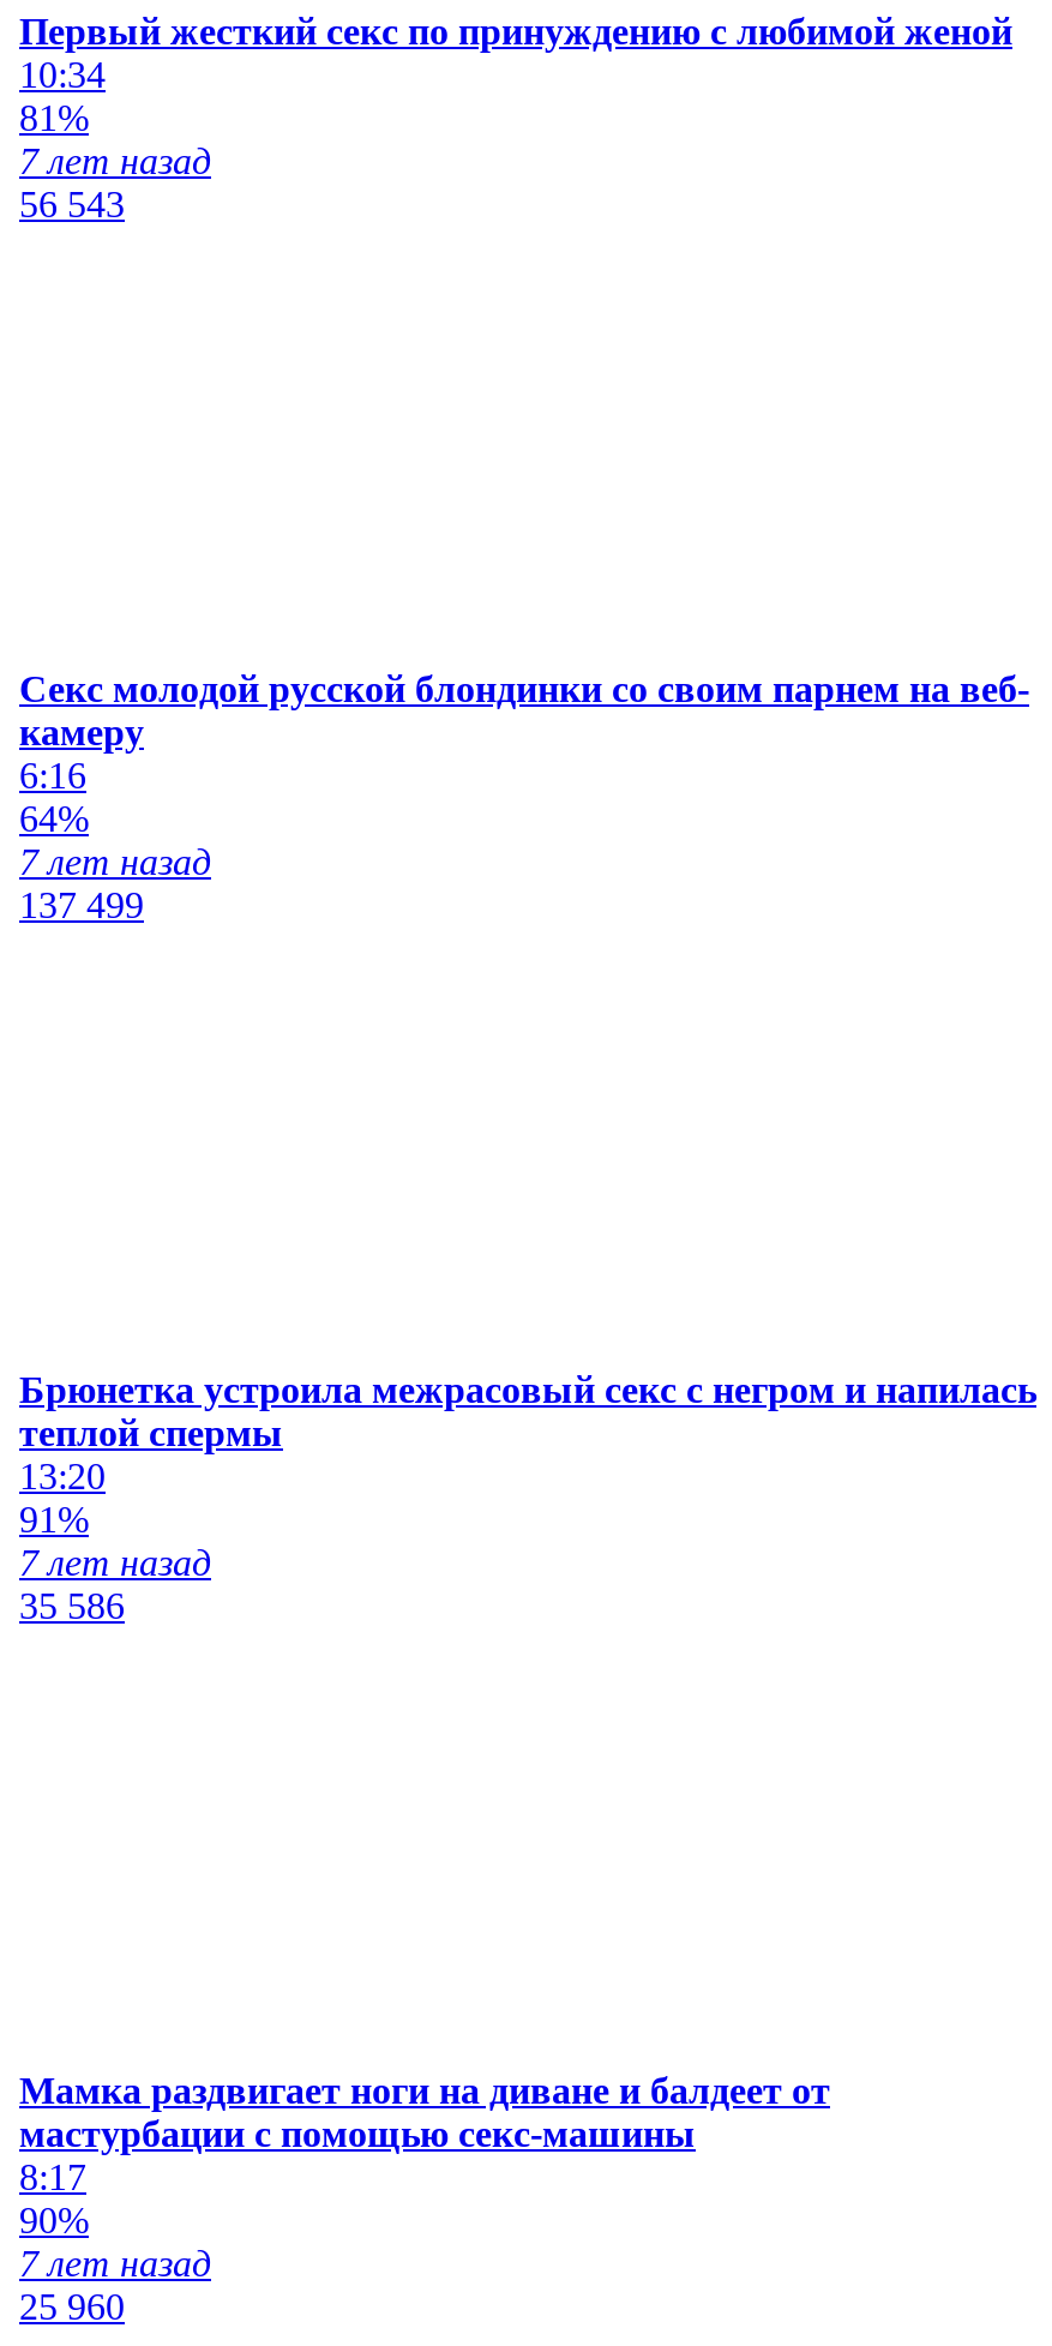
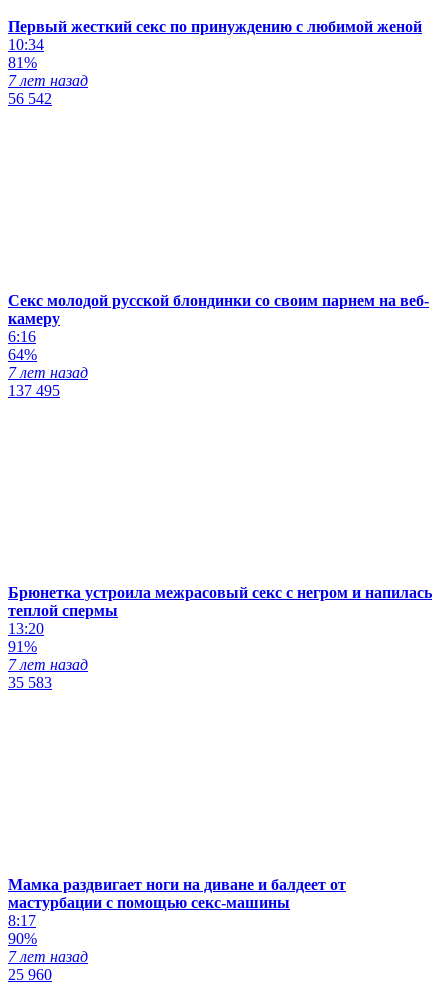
- 56 543
+ 56 542

- 137 499
+ 137 495

- 35 586
+ 35 583
